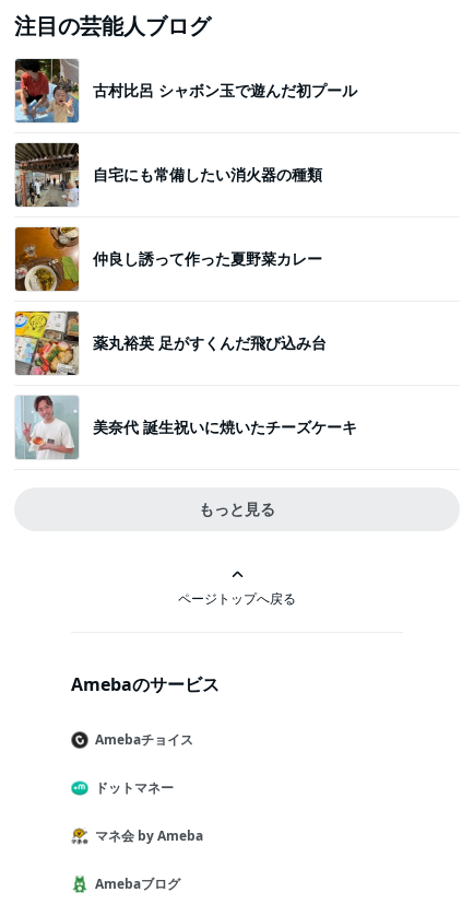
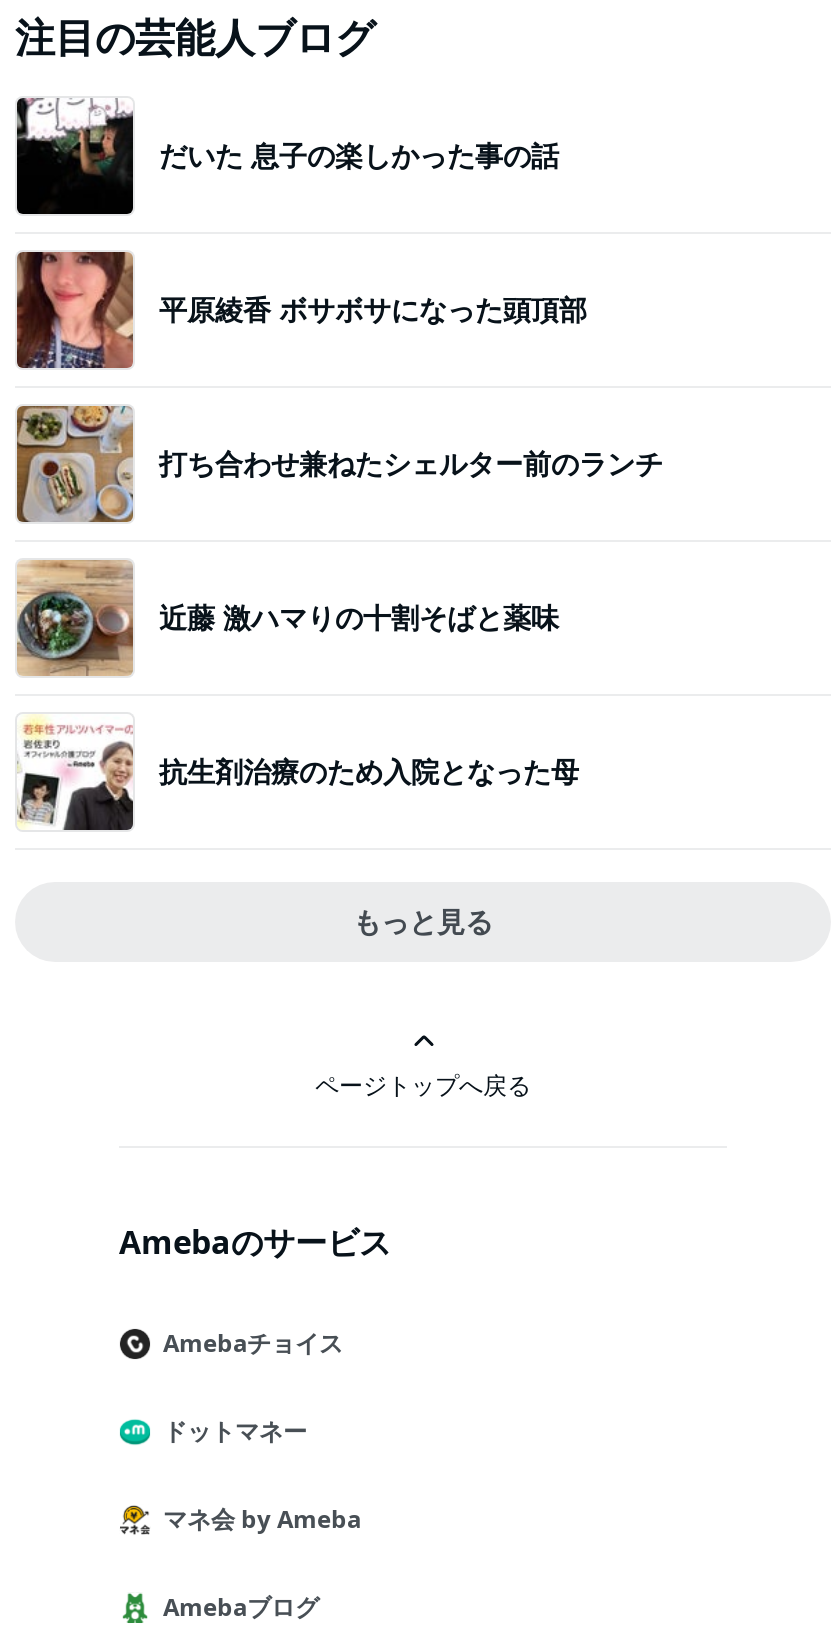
- [image]
- 古村比呂 シャボン玉で遊んだ初プール
+ [image]
+ だいた 息子の楽しかった事の話

- [image]
- 自宅にも常備したい消火器の種類
+ [image]
+ 平原綾香 ボサボサになった頭頂部

- [image]
- 仲良し誘って作った夏野菜カレー
+ [image]
+ 打ち合わせ兼ねたシェルター前のランチ

- [image]
- 薬丸裕英 足がすくんだ飛び込み台
+ [image]
+ 近藤 激ハマりの十割そばと薬味

- [image]
- 美奈代 誕生祝いに焼いたチーズケーキ
+ [image]
+ 抗生剤治療のため入院となった母
